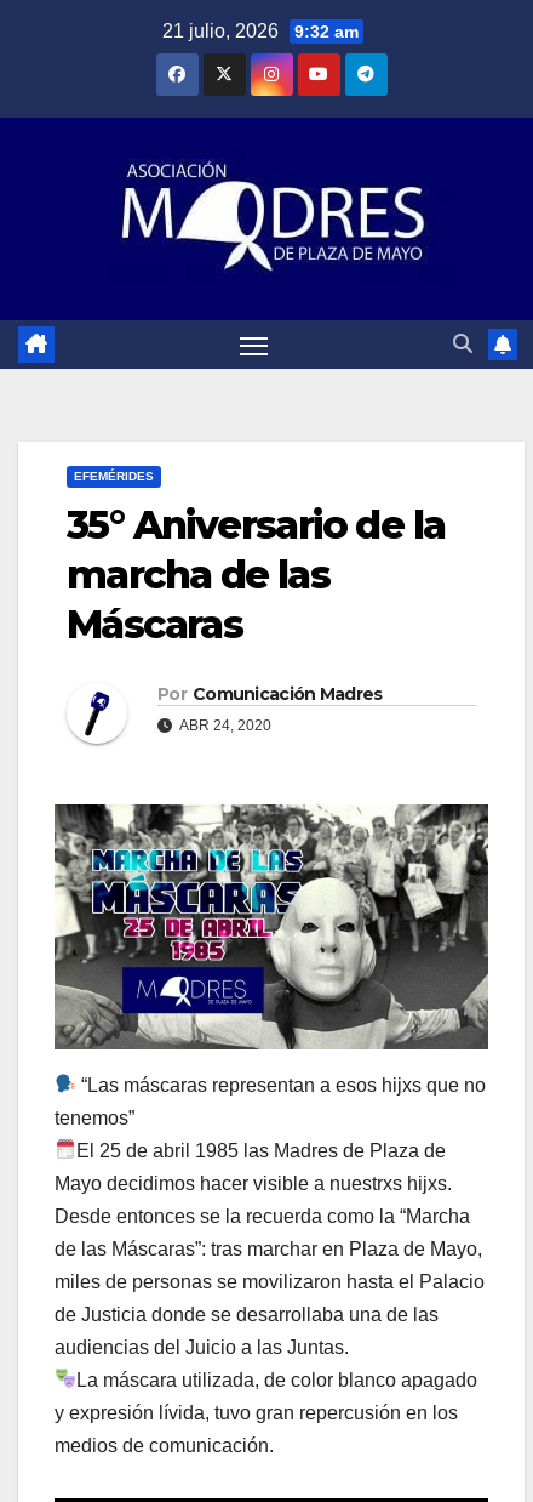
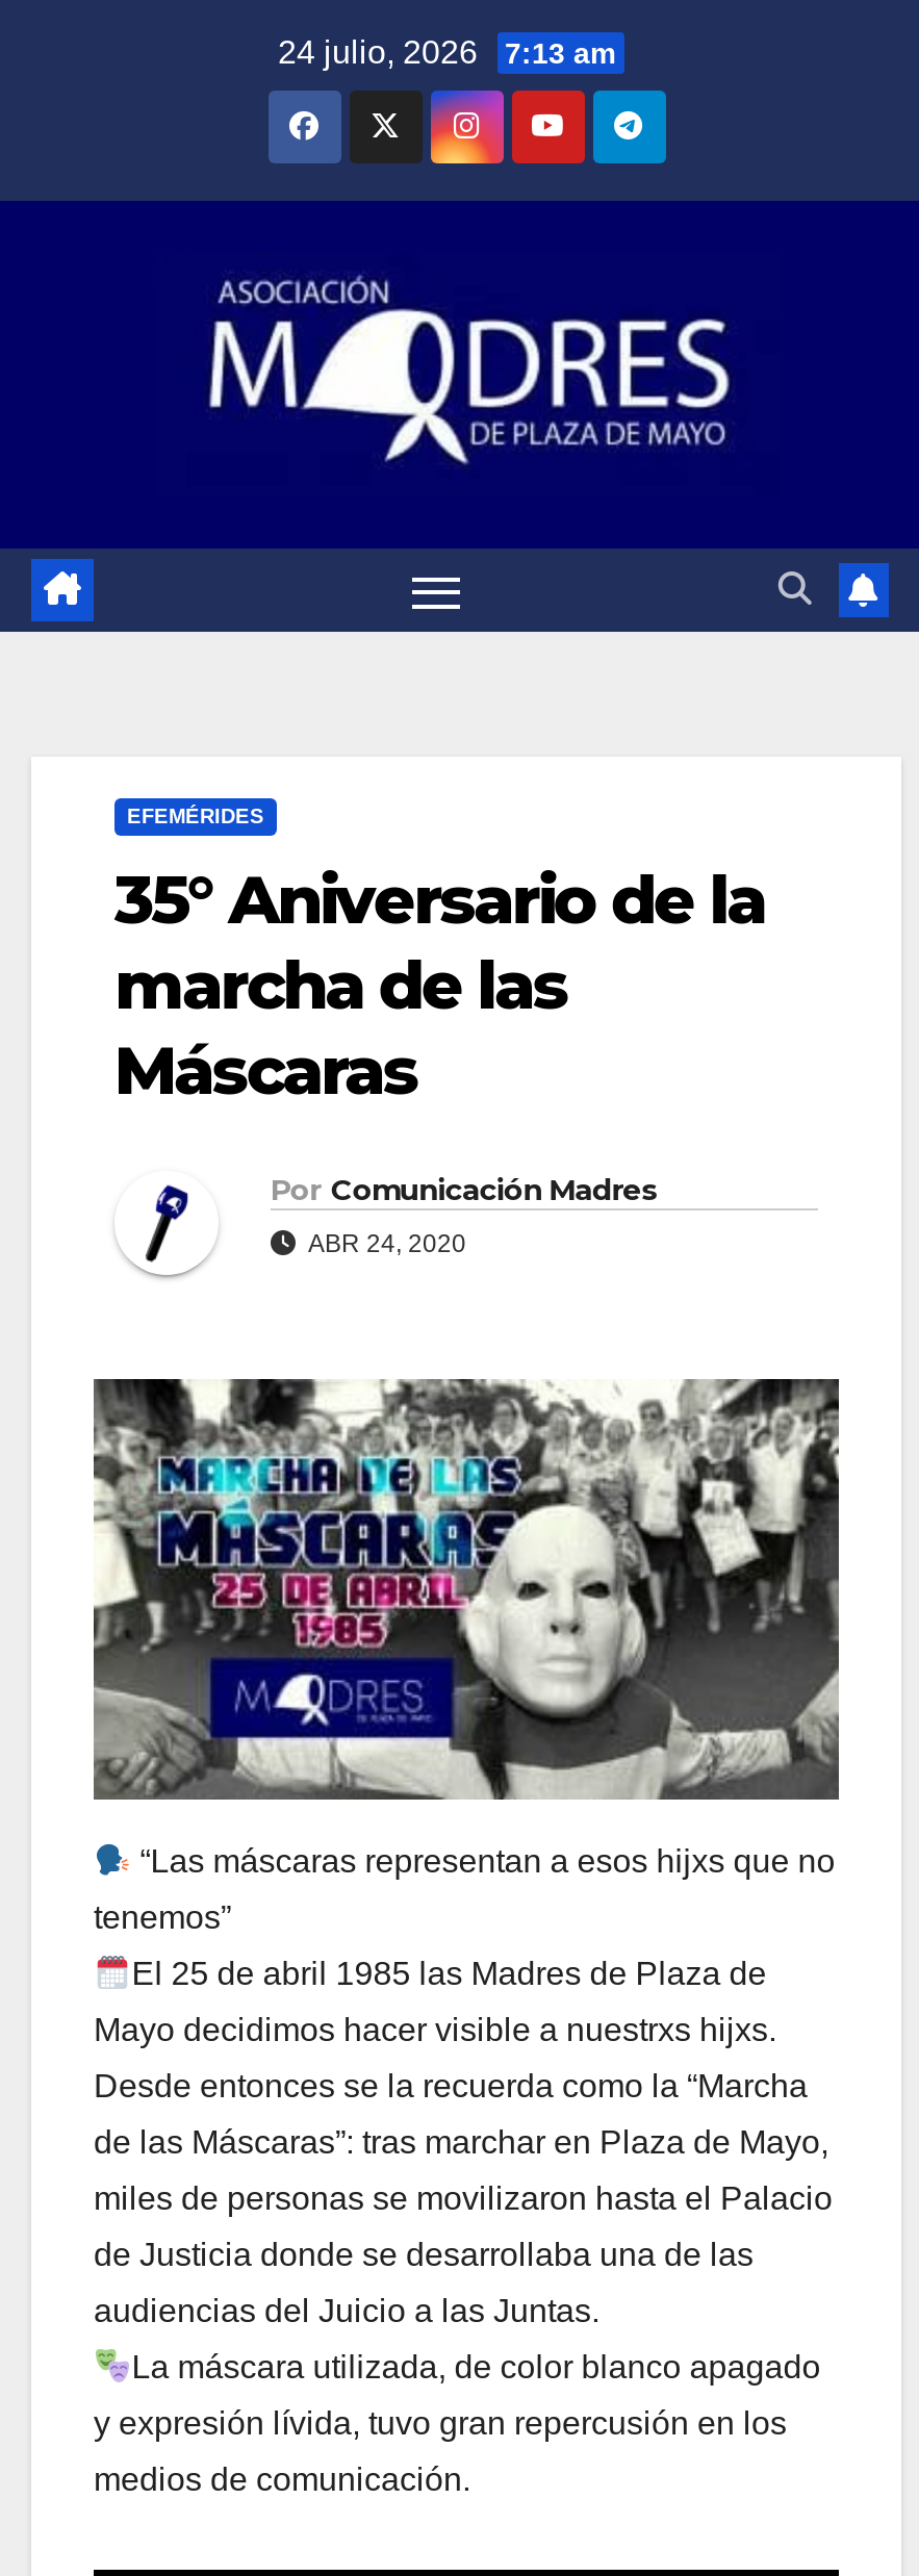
- 21 julio, 2026 9:32 am
+ 24 julio, 2026 7:13 am
